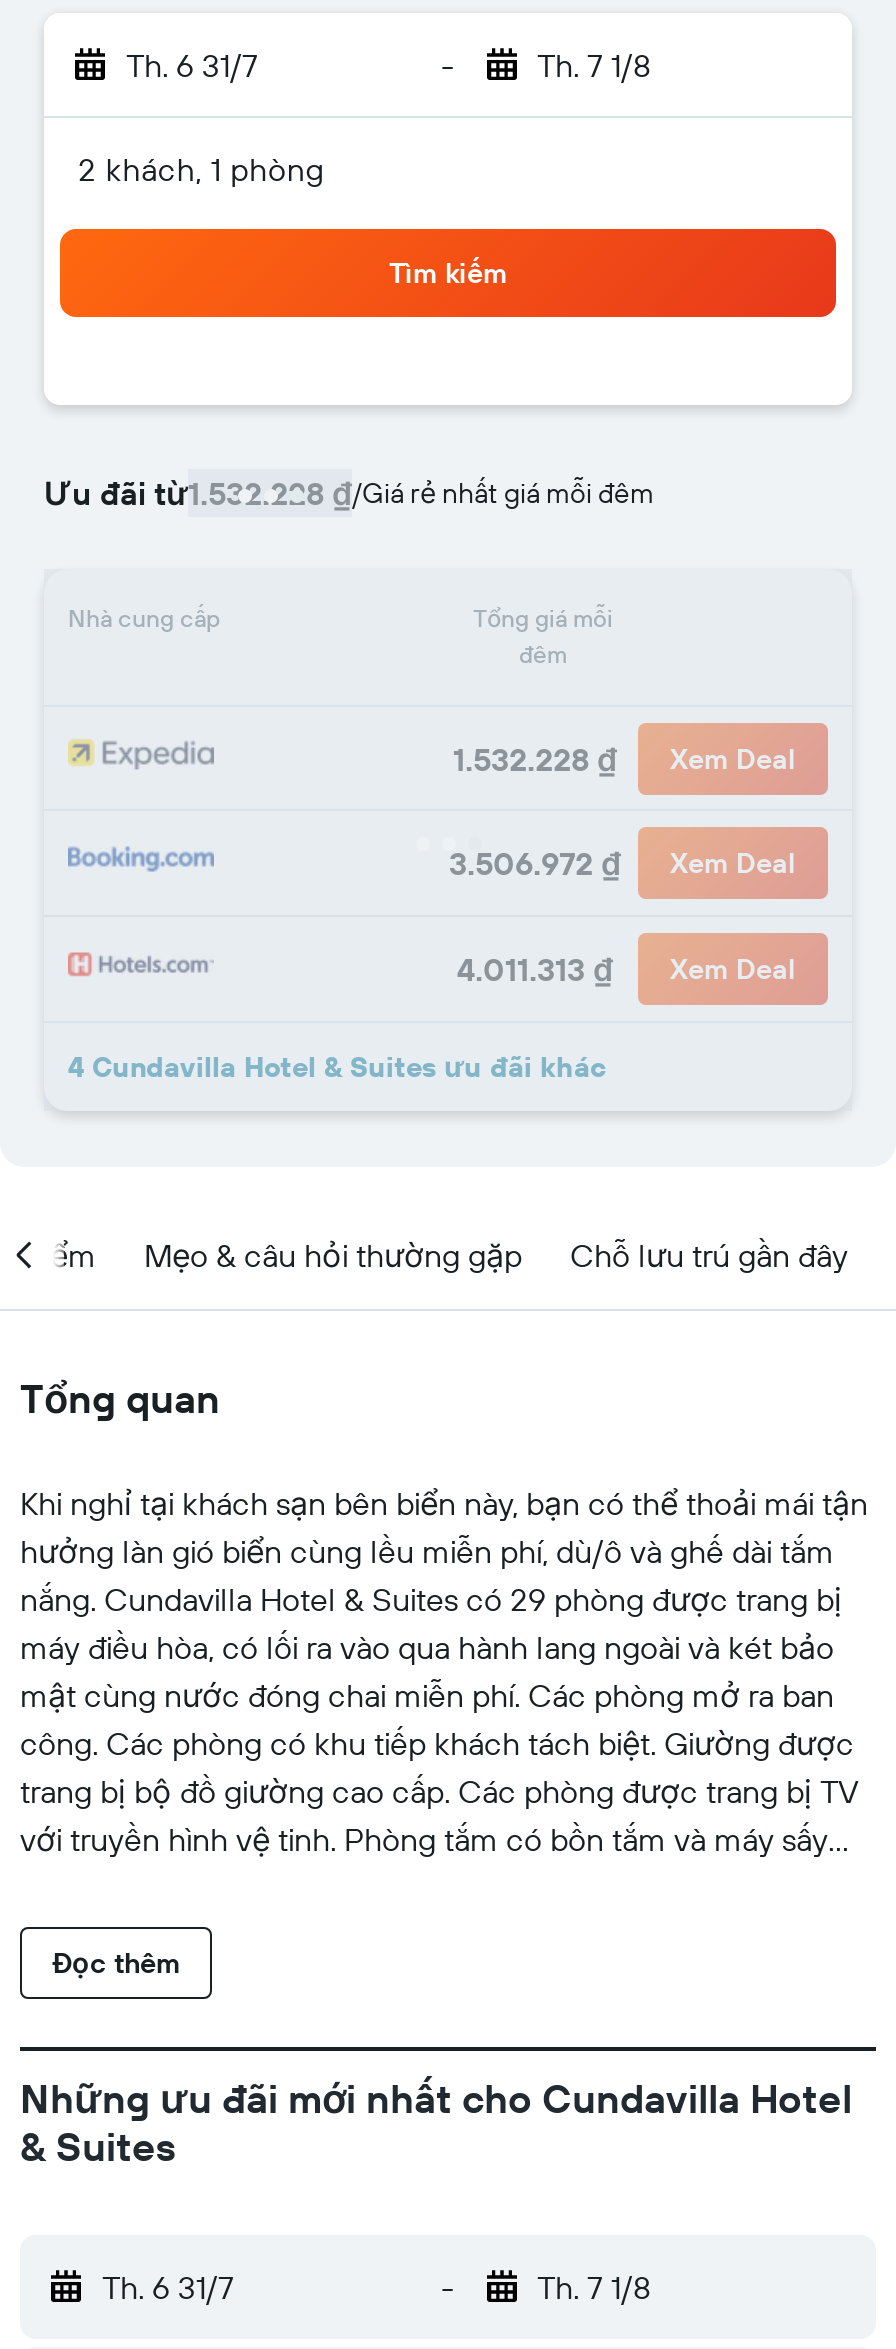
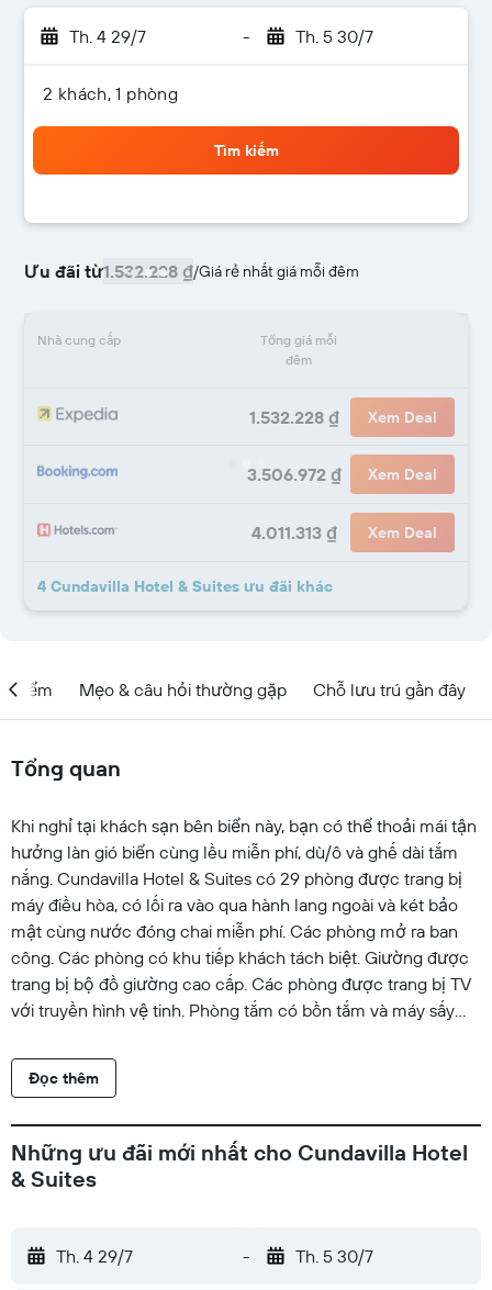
- Th. 6 31/7
+ Th. 4 29/7

- Th. 7 1/8
+ Th. 5 30/7

- Th. 6 31/7
+ Th. 4 29/7

- Th. 7 1/8
+ Th. 5 30/7
